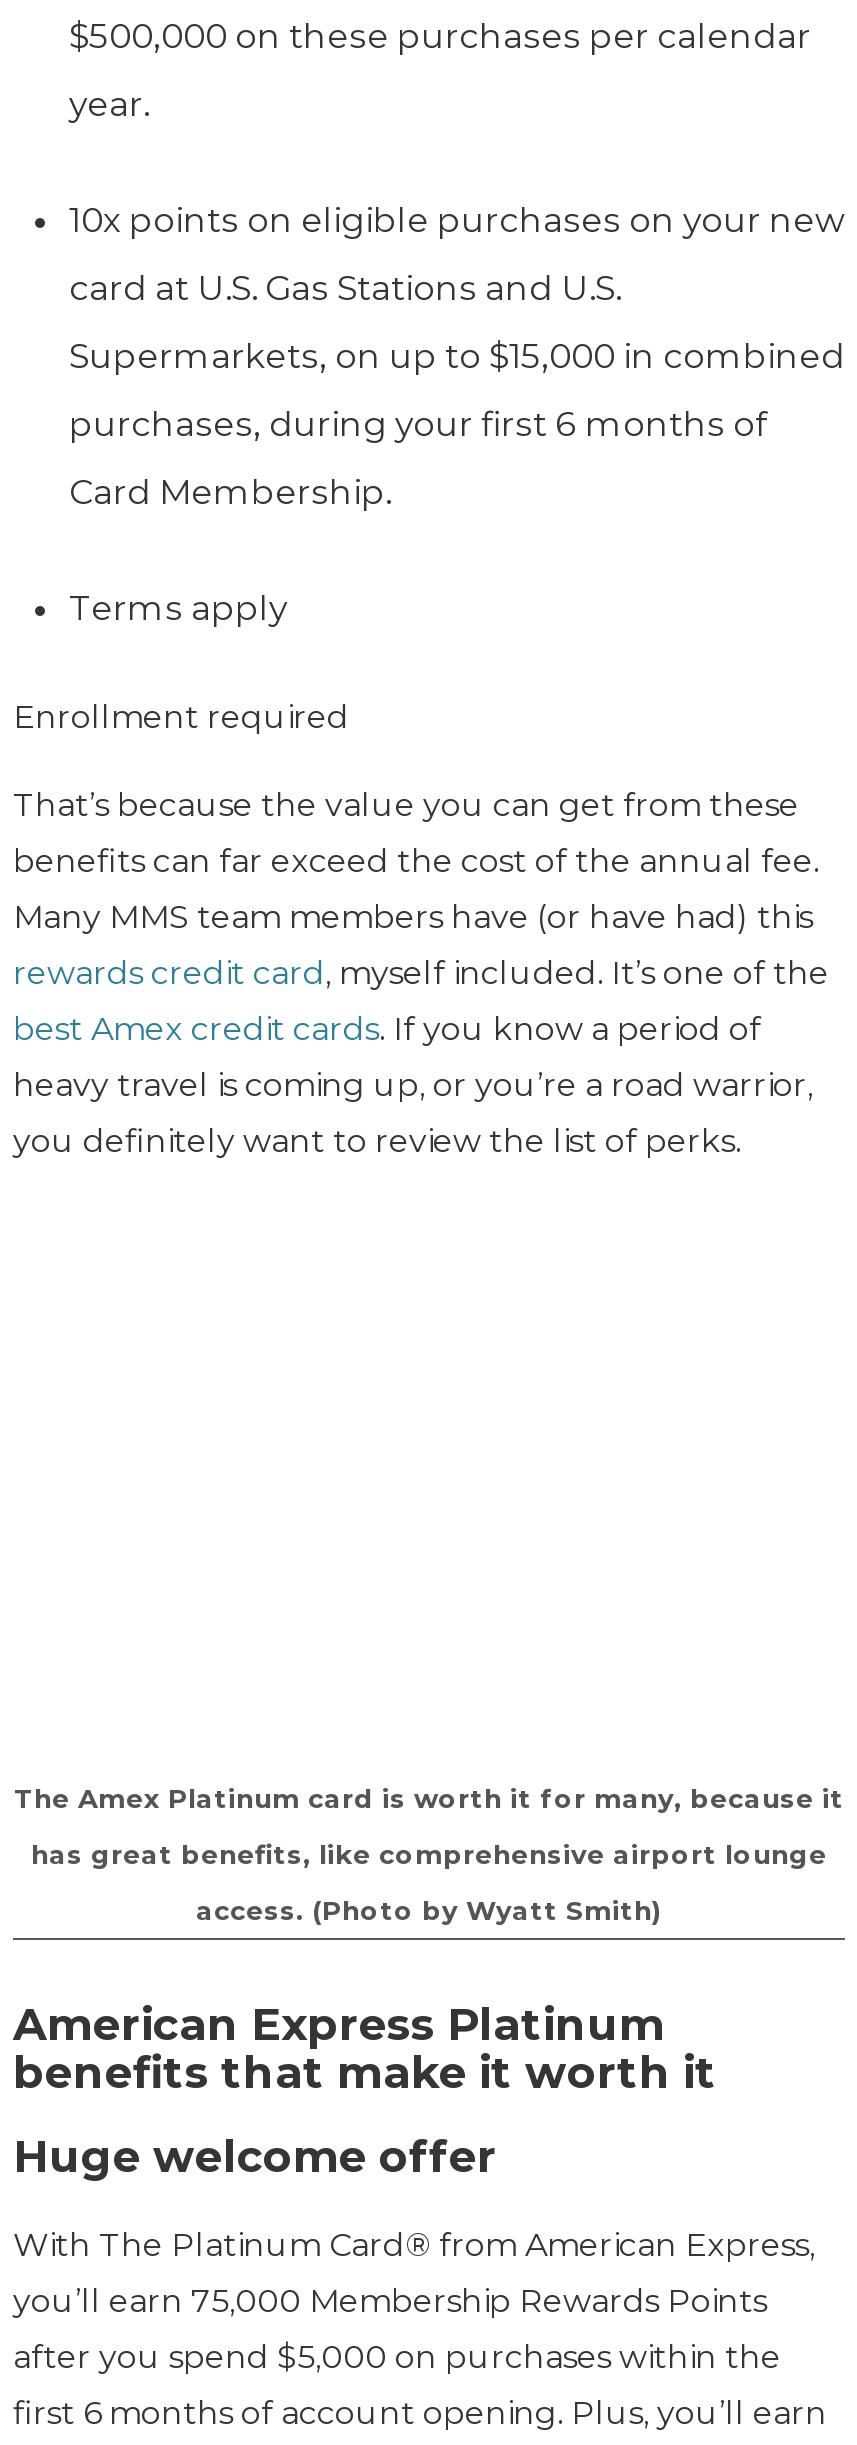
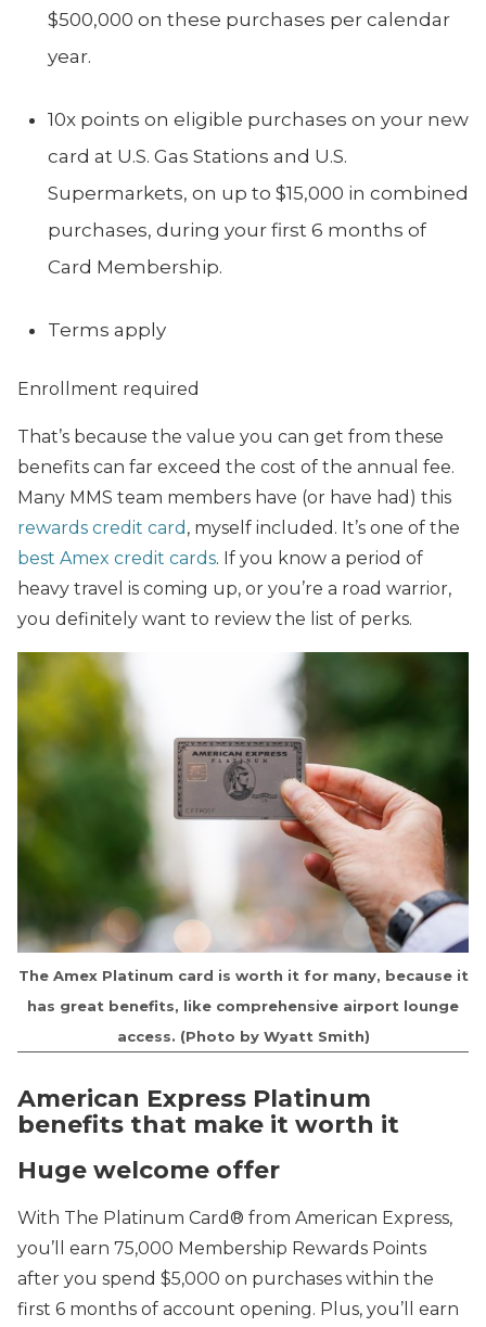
+ [image]
